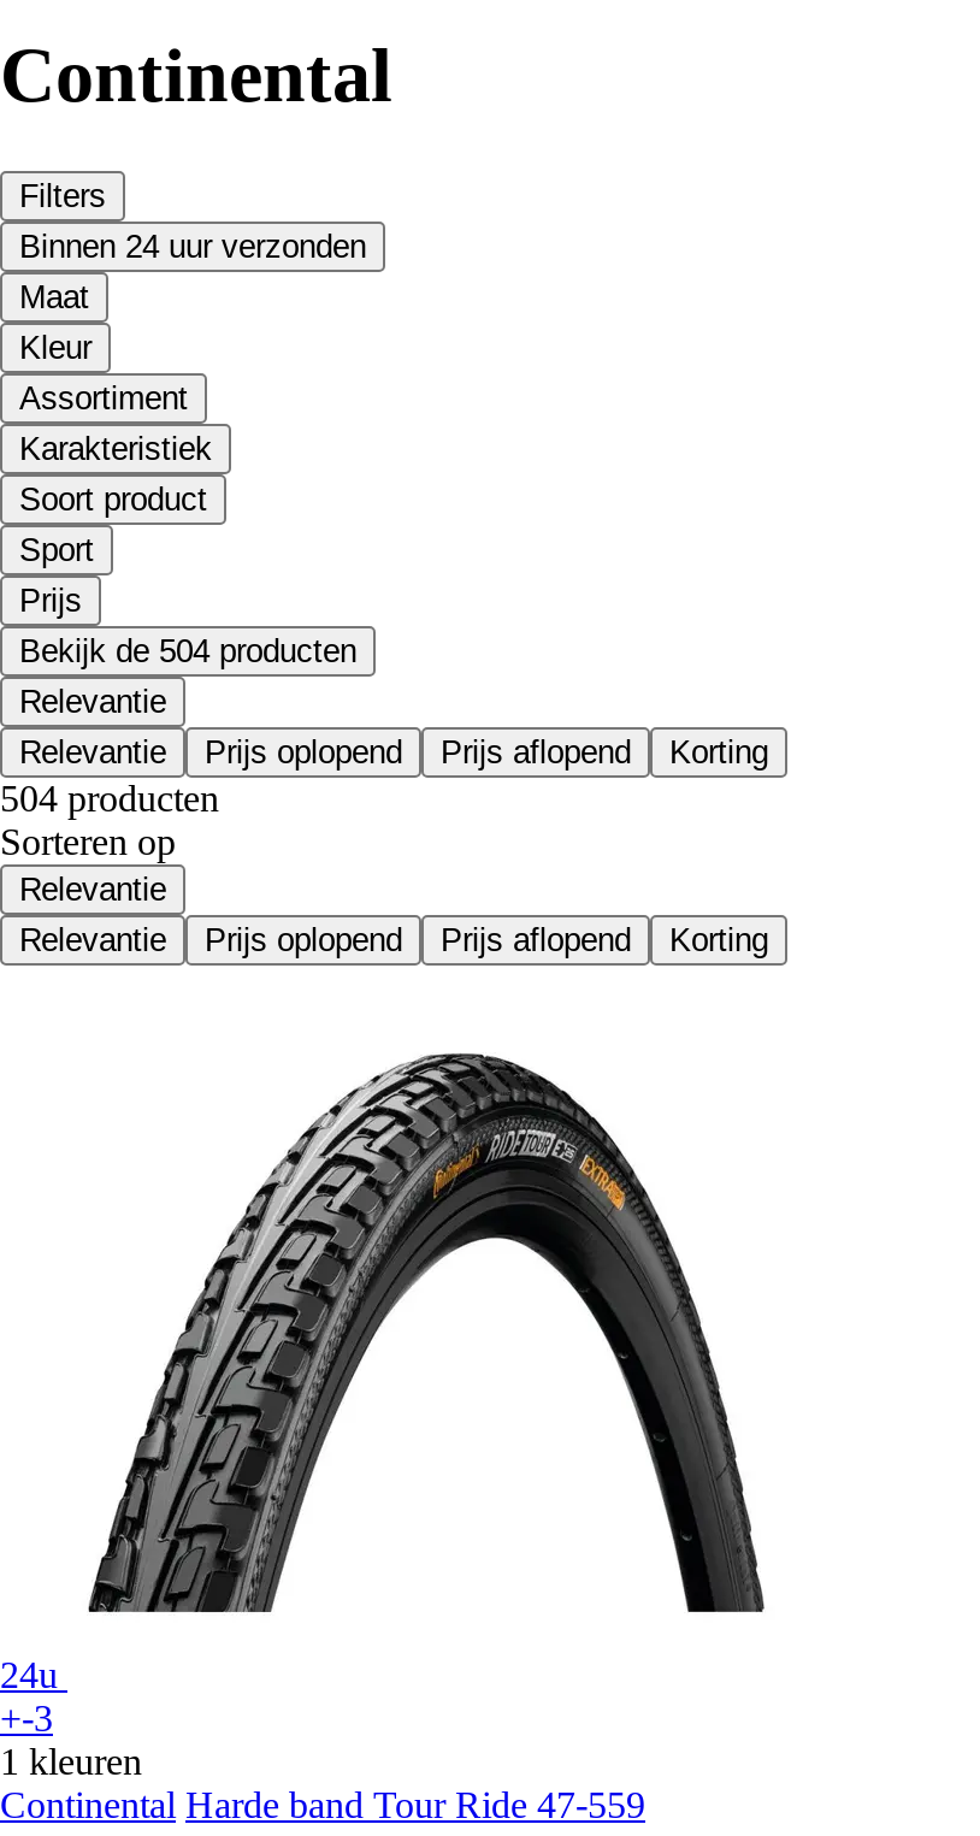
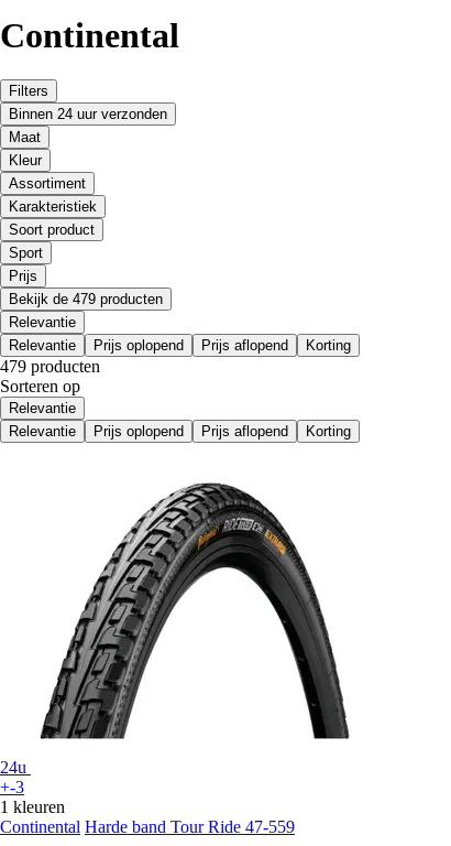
- Bekijk de 504 producten
+ Bekijk de 479 producten

- 504 producten
+ 479 producten
